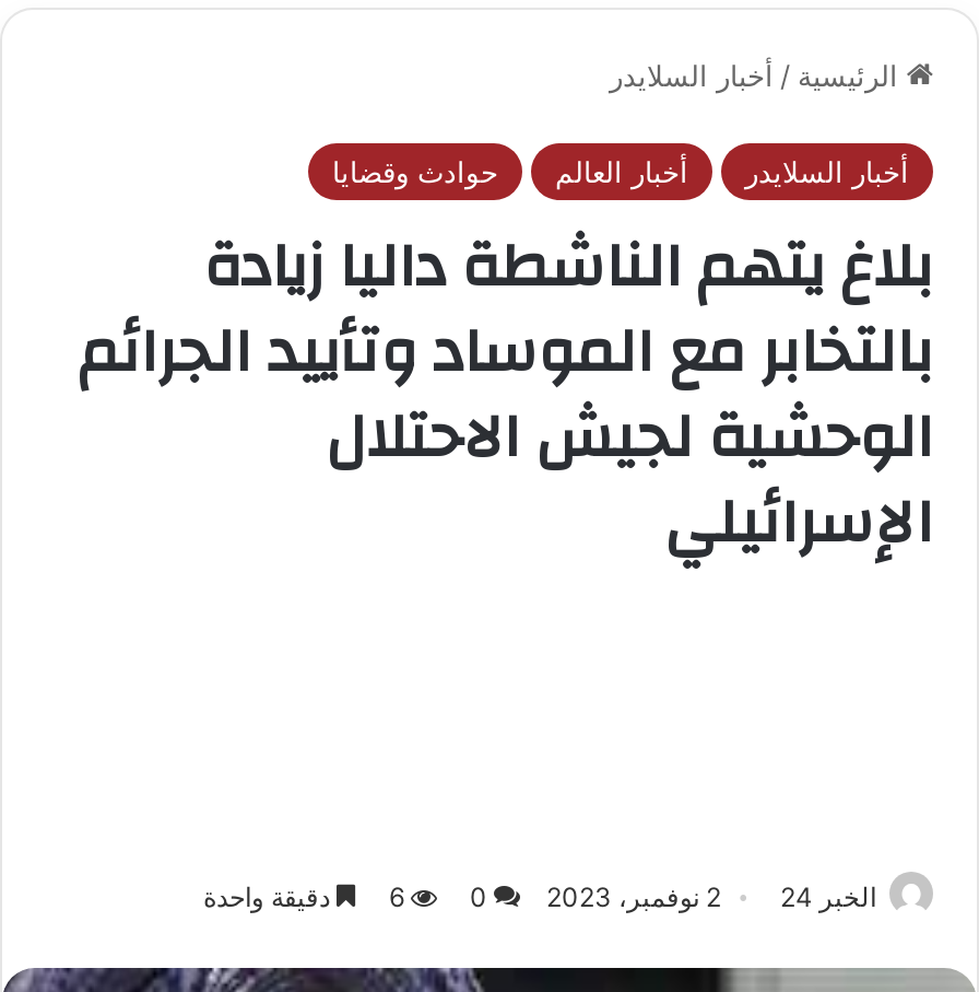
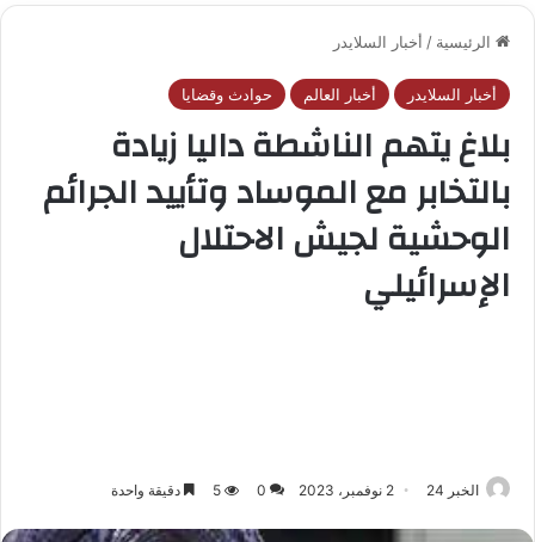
- 0 6 دقيقة واحدة
+ 0 5 دقيقة واحدة
